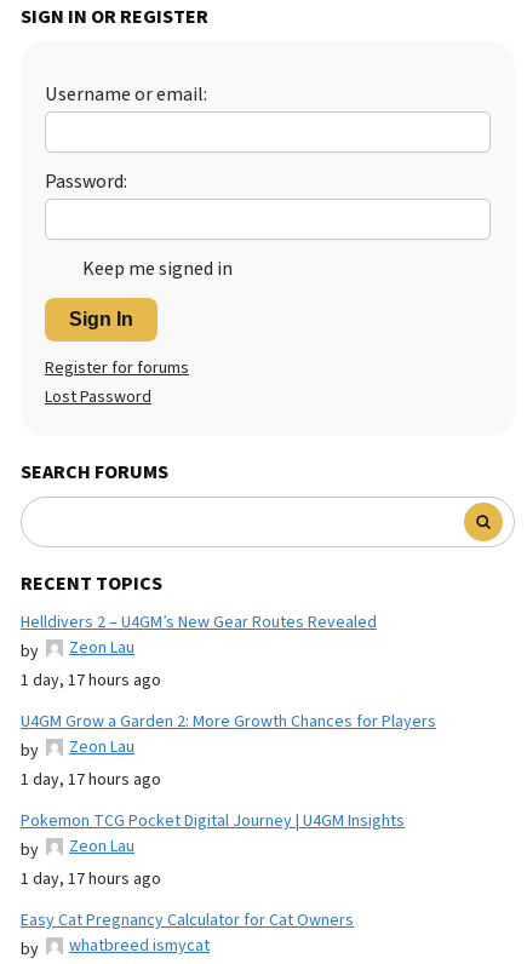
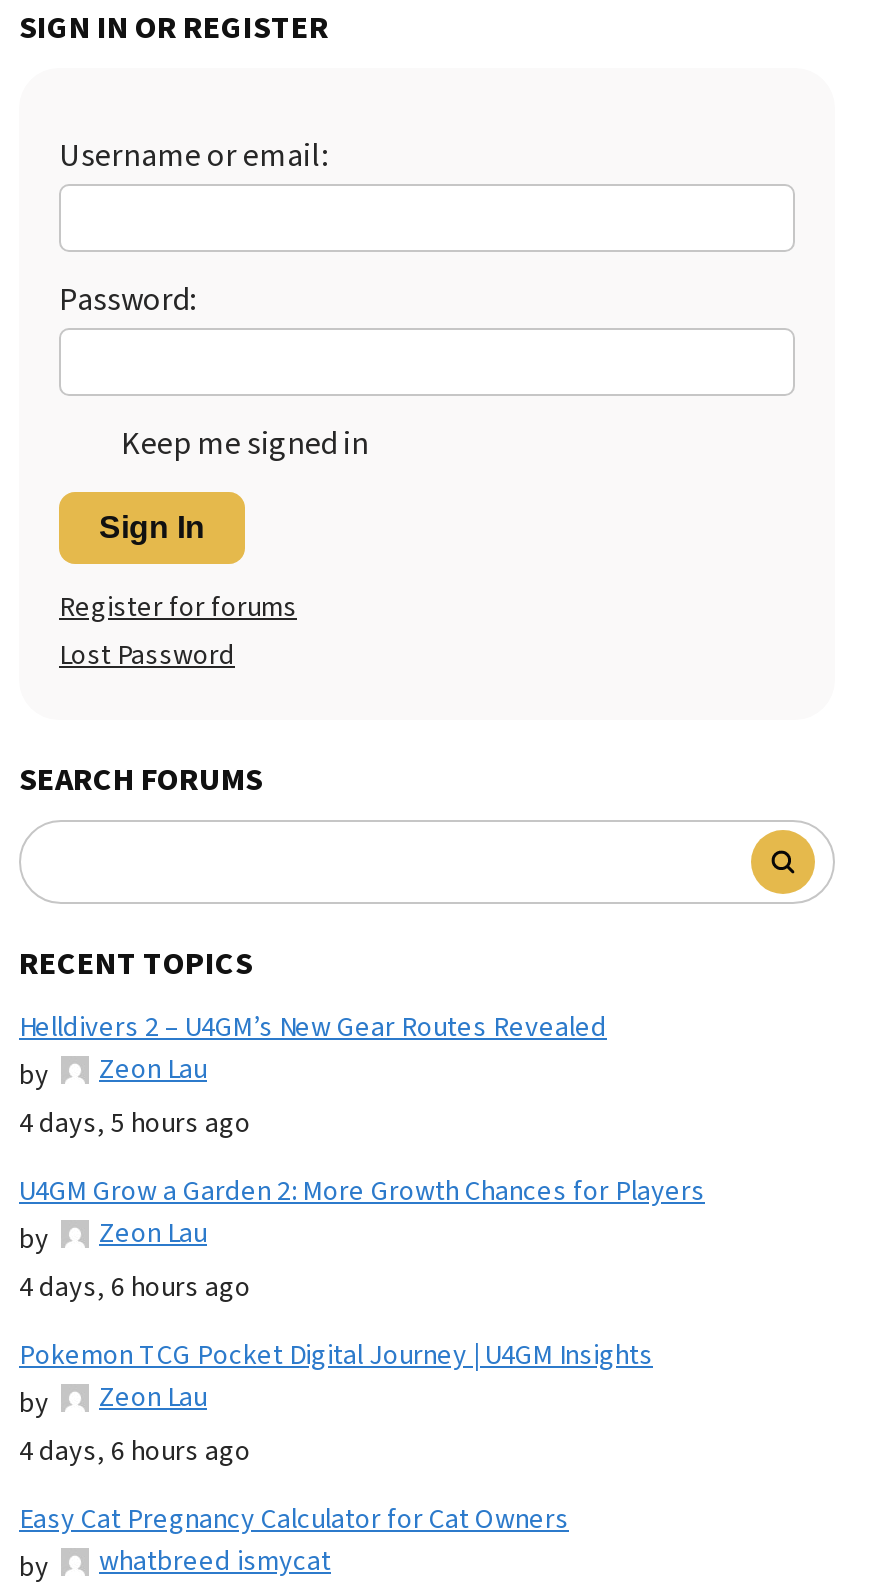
- 1 day, 17 hours ago
+ 4 days, 5 hours ago

- 1 day, 17 hours ago
+ 4 days, 6 hours ago

- 1 day, 17 hours ago
+ 4 days, 6 hours ago
